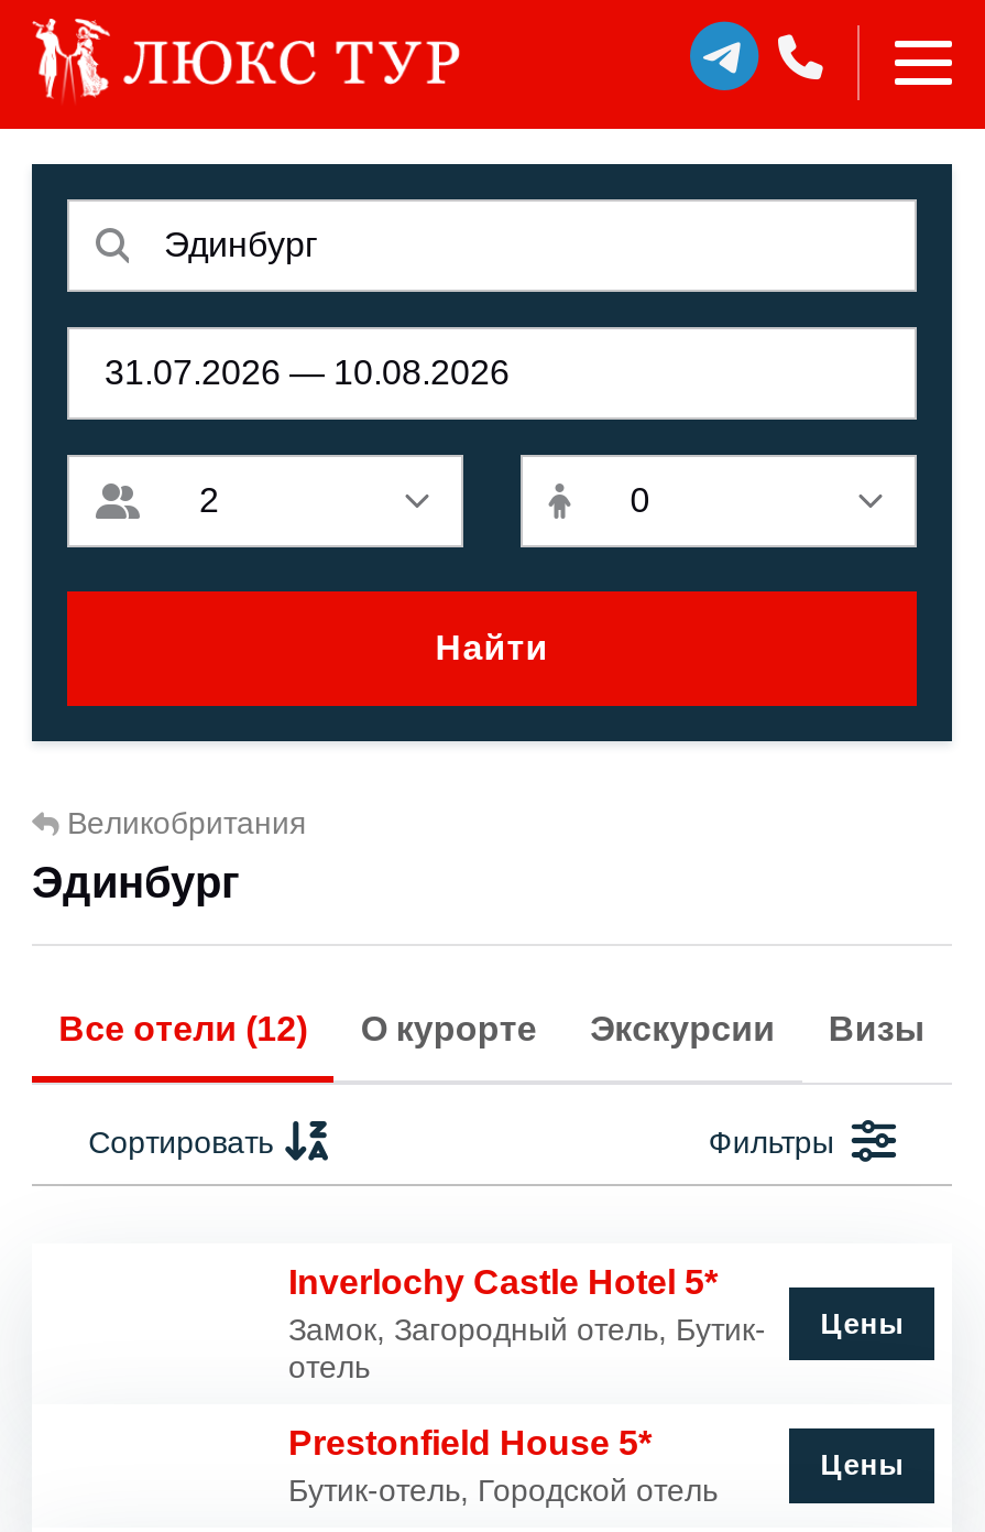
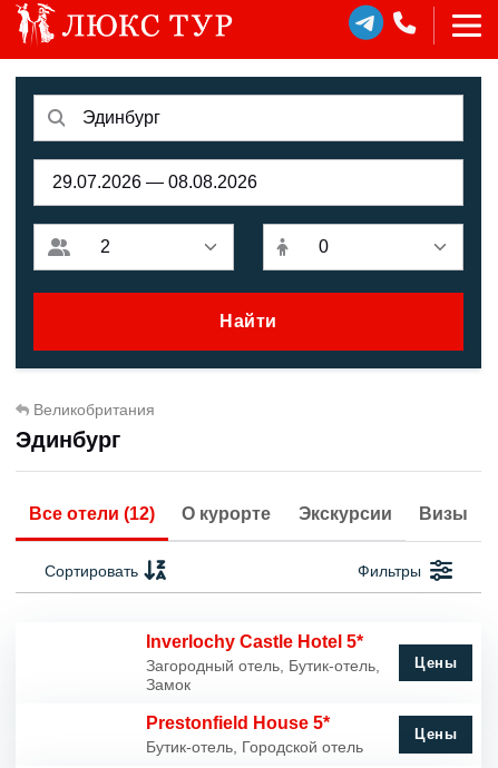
- Замок, Загородный отель, Бутик-
- отель
+ Загородный отель, Бутик-отель,
+ Замок
